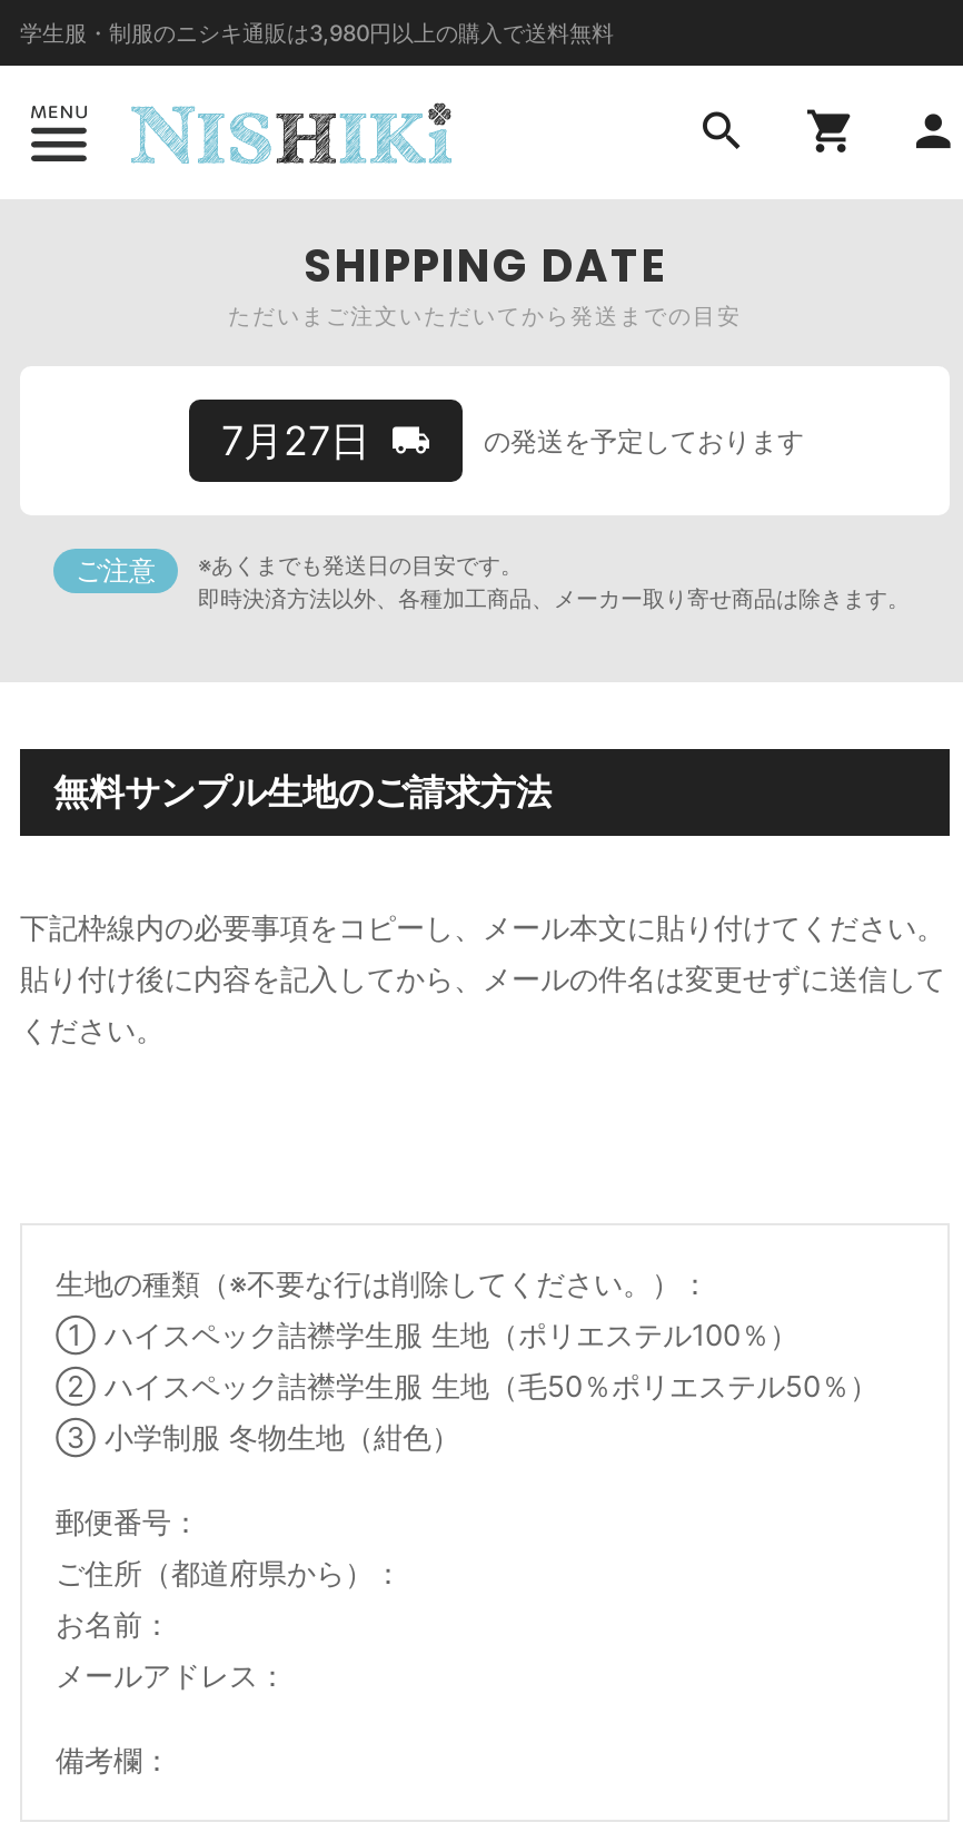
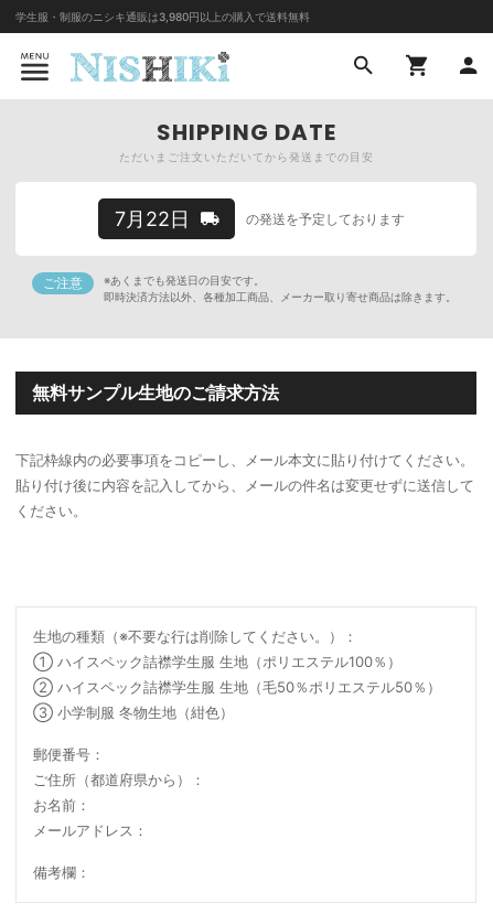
- 7月27日
+ 7月22日
